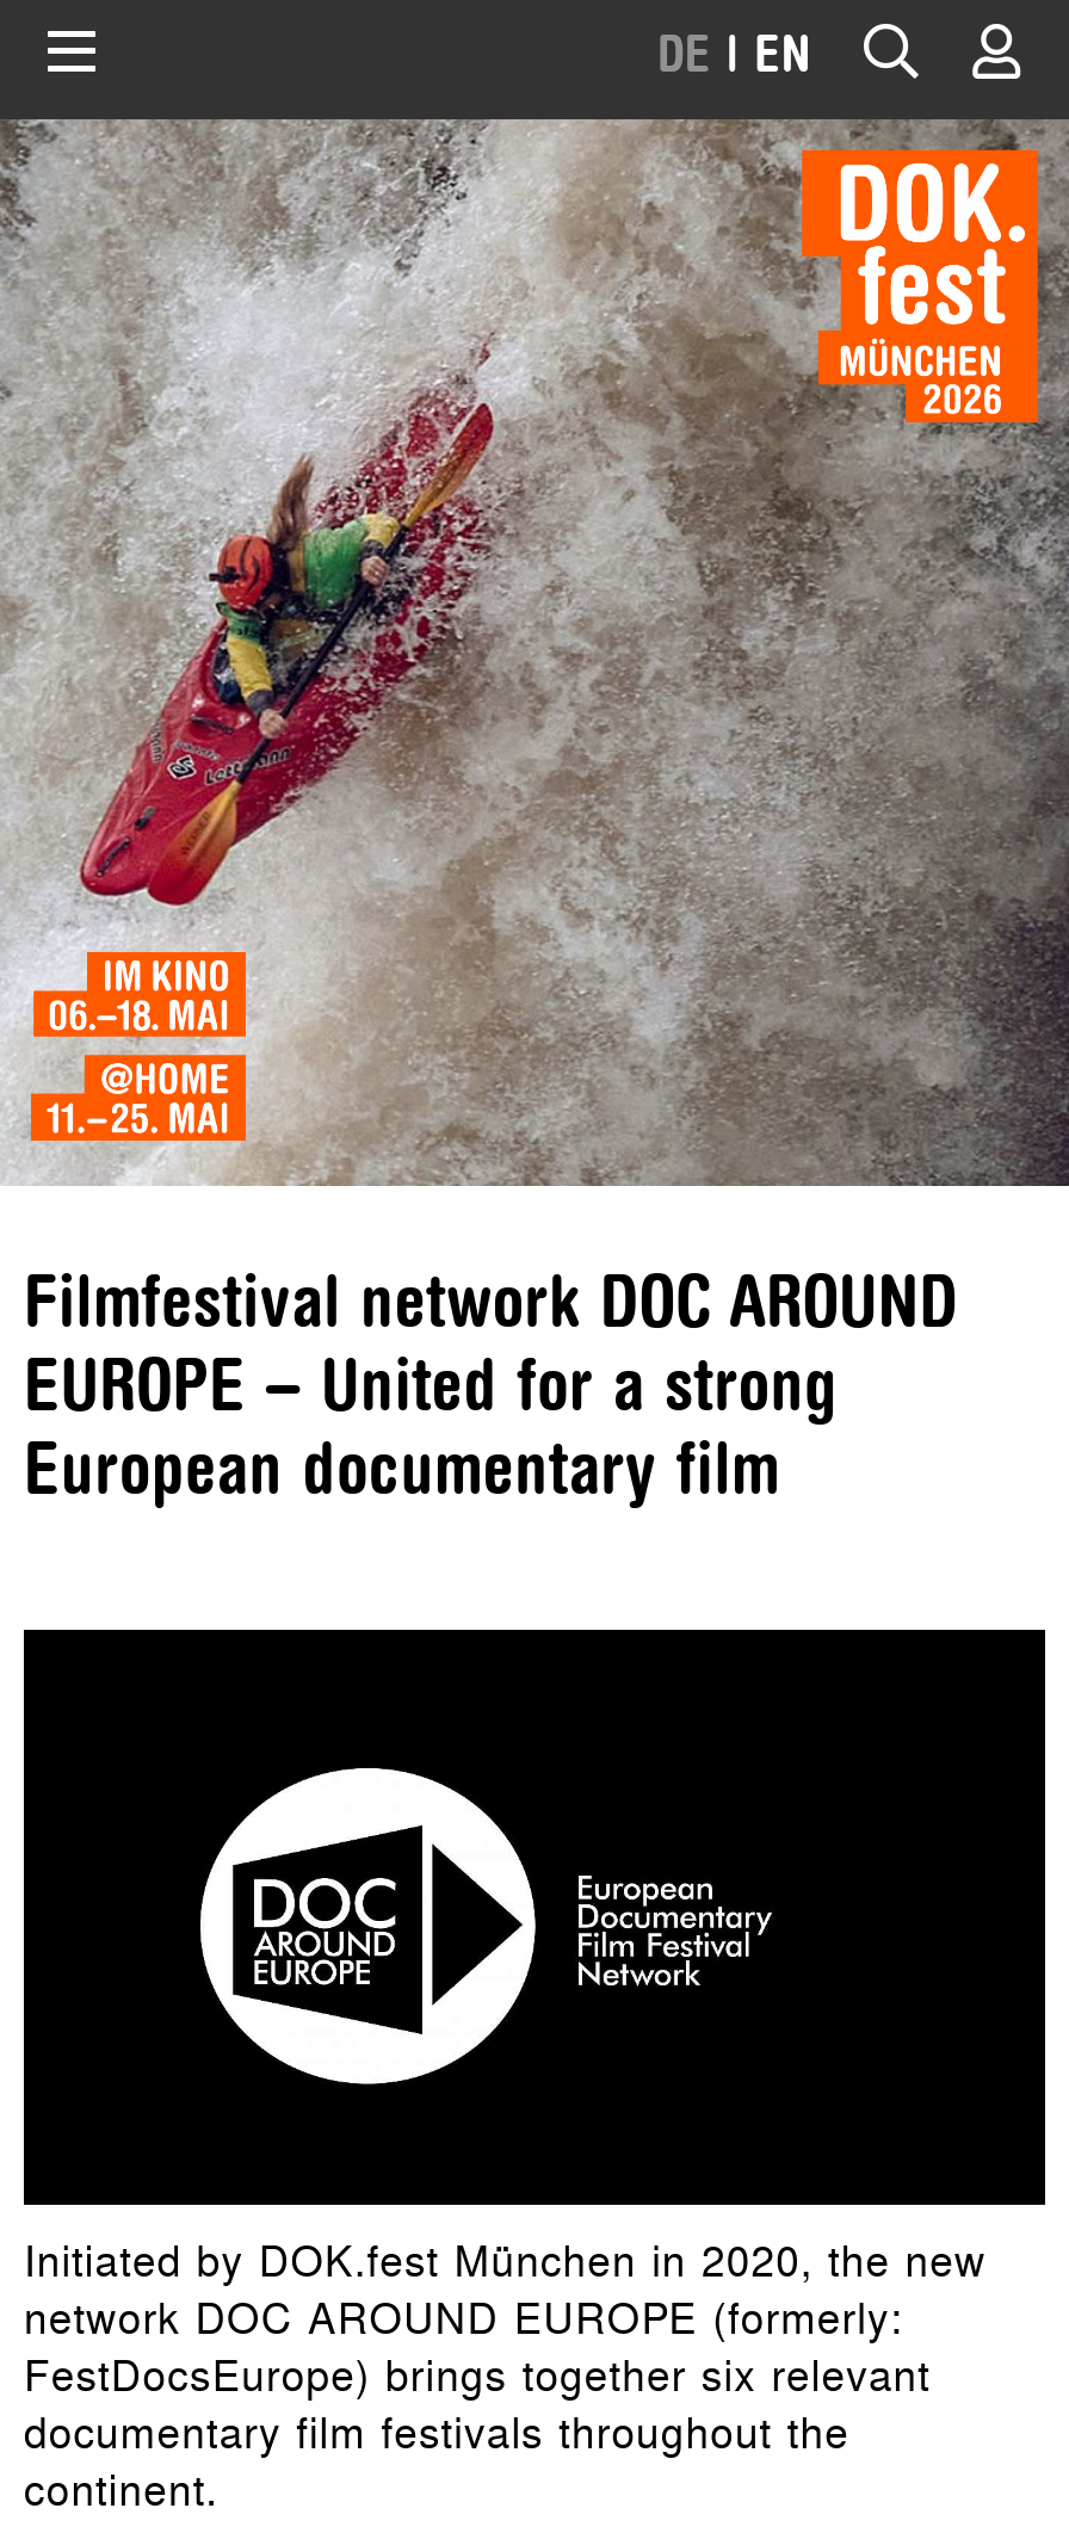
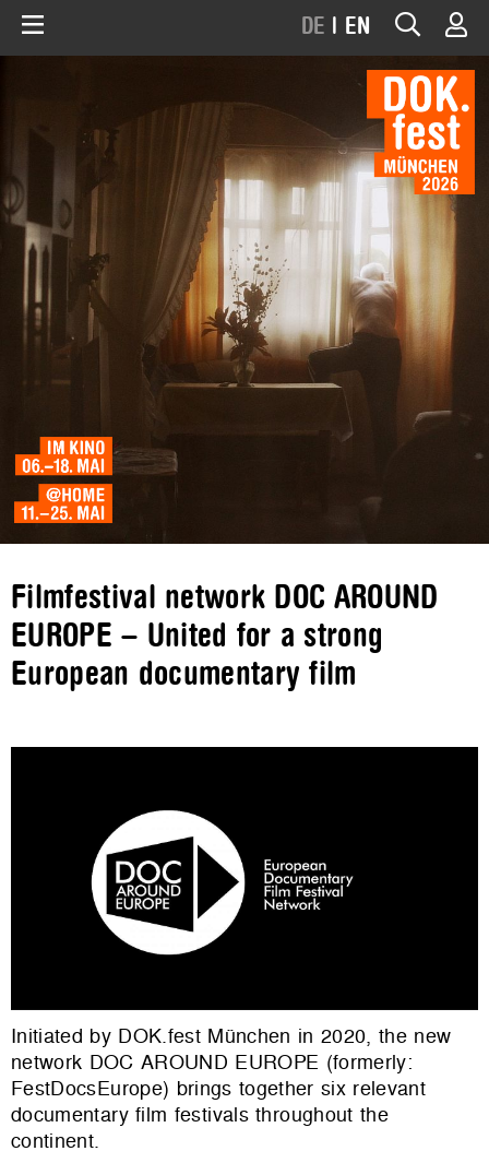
- [image]
+ [image]
